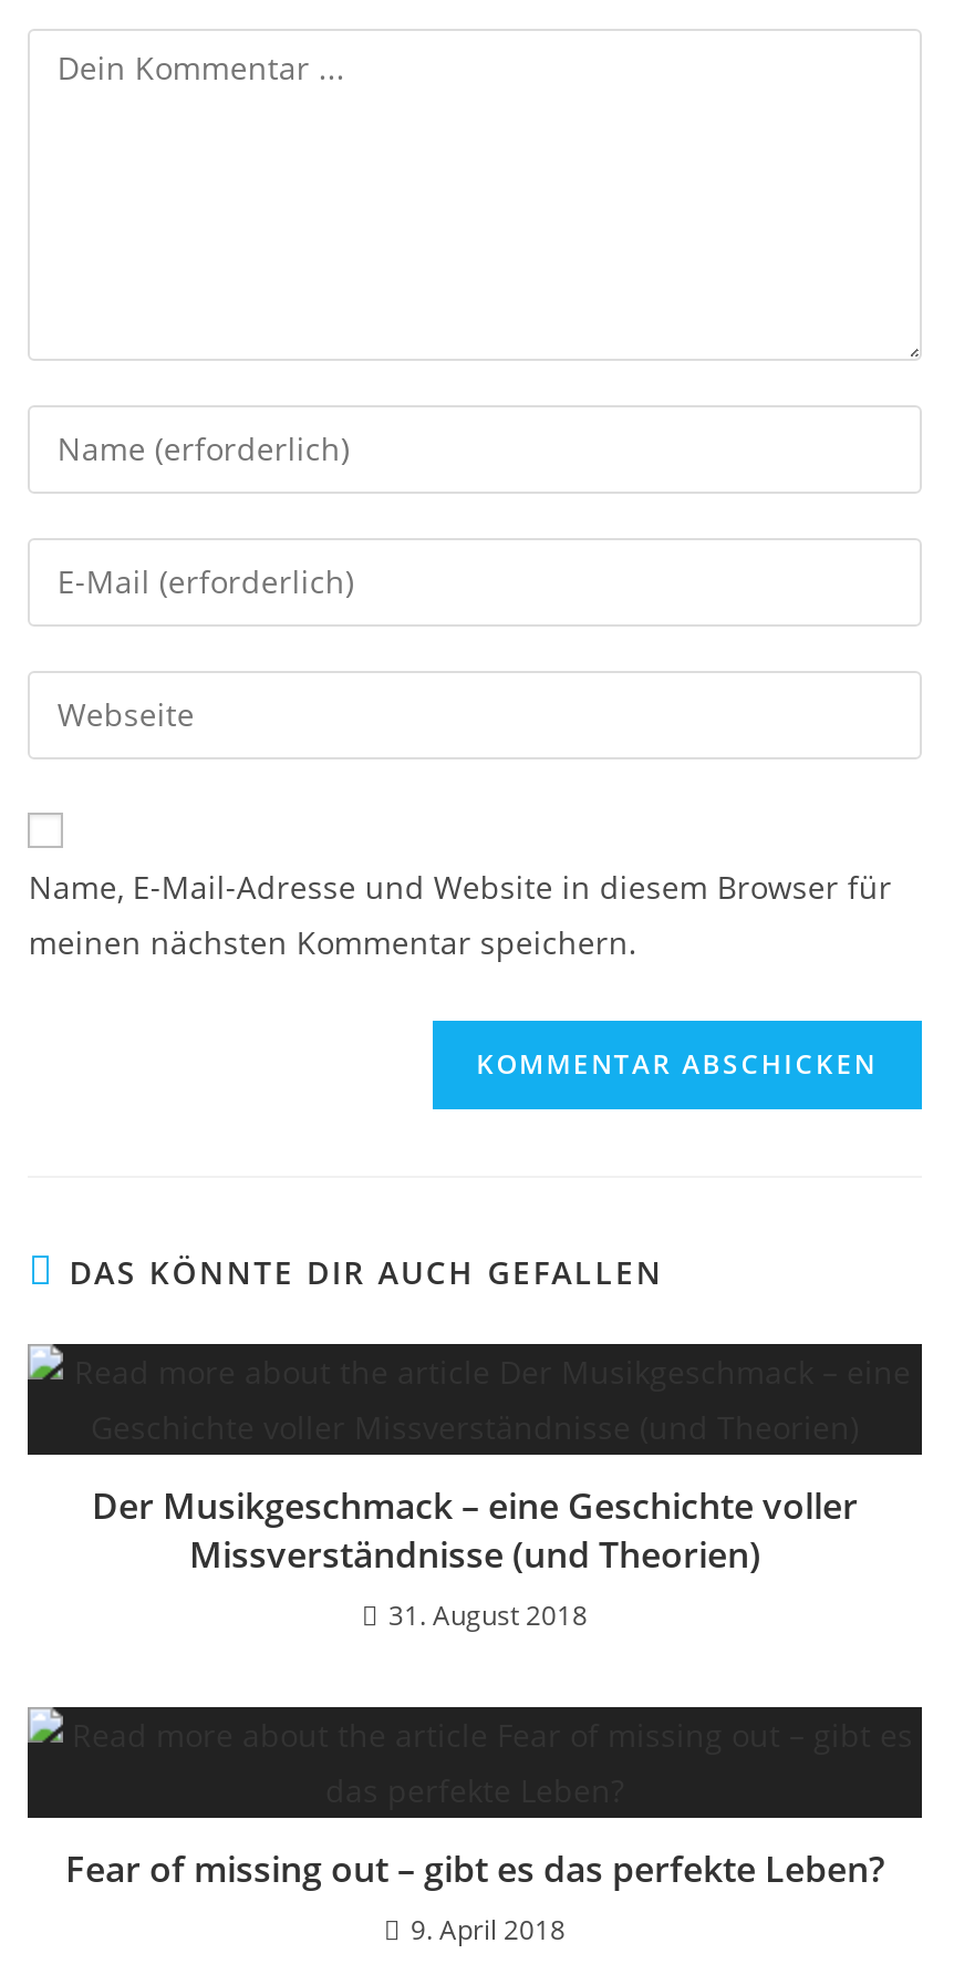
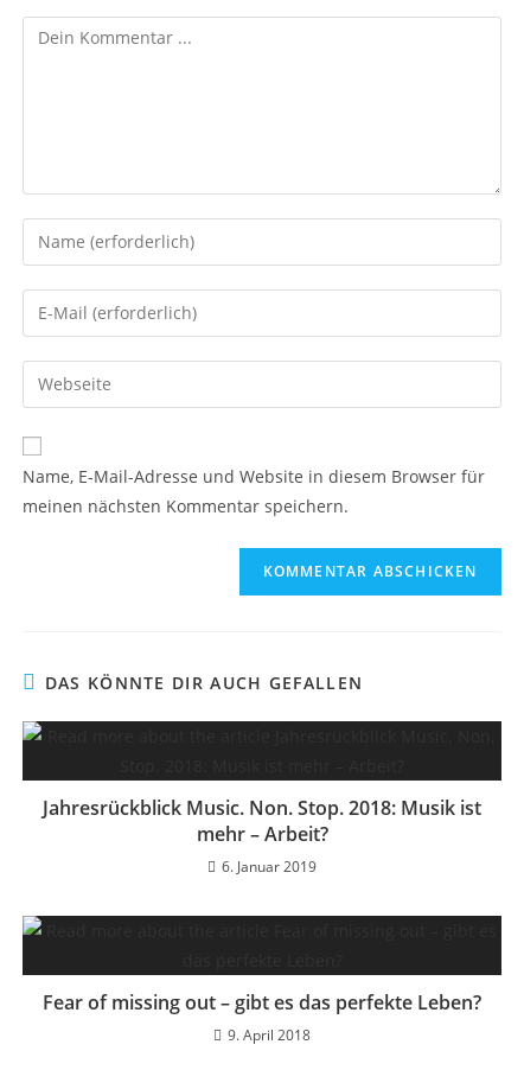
- Der Musikgeschmack – eine Geschichte voller
- Missverständnisse (und Theorien)
- 31. August 2018
+ Jahresrückblick Music. Non. Stop. 2018: Musik ist
+ mehr – Arbeit?
+ 6. Januar 2019
